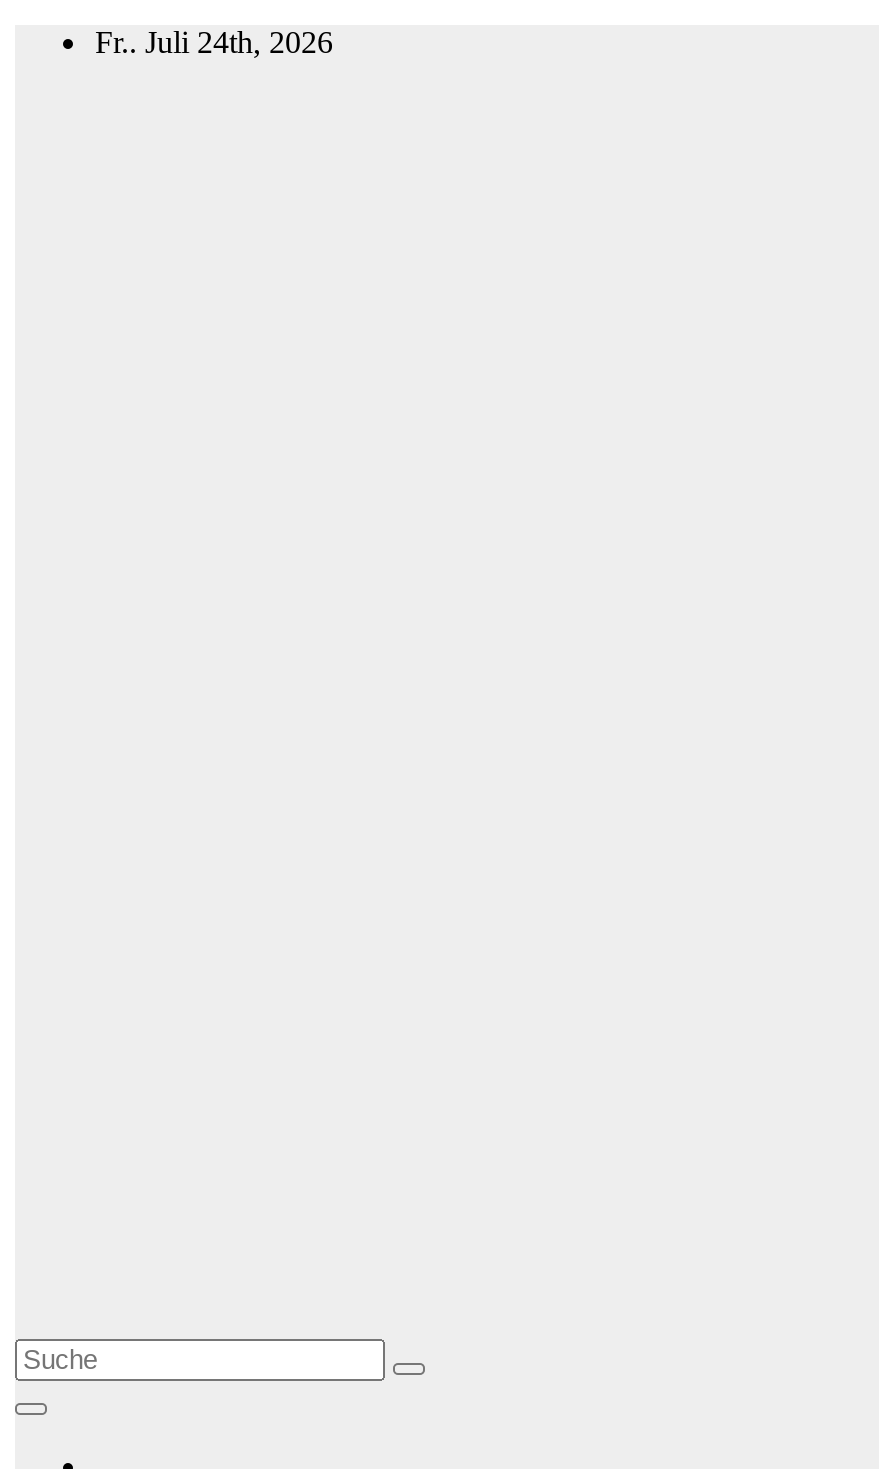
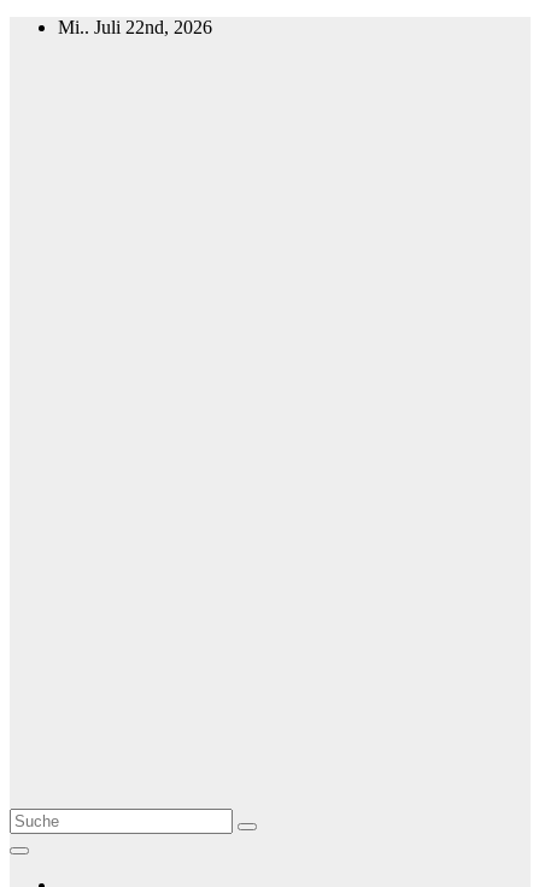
- Fr.. Juli 24th, 2026
+ Mi.. Juli 22nd, 2026
